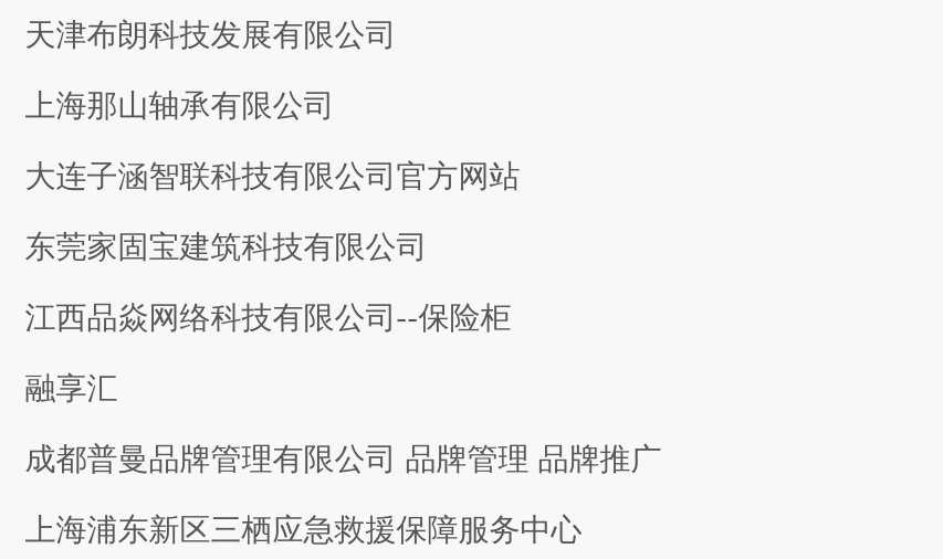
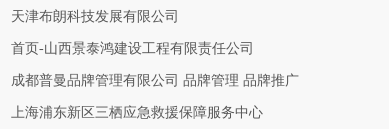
- 上海那山轴承有限公司
- 大连子涵智联科技有限公司官方网站
- 东莞家固宝建筑科技有限公司
- 江西品焱网络科技有限公司--保险柜
- 融享汇
+ 首页-山西景泰鸿建设工程有限责任公司
